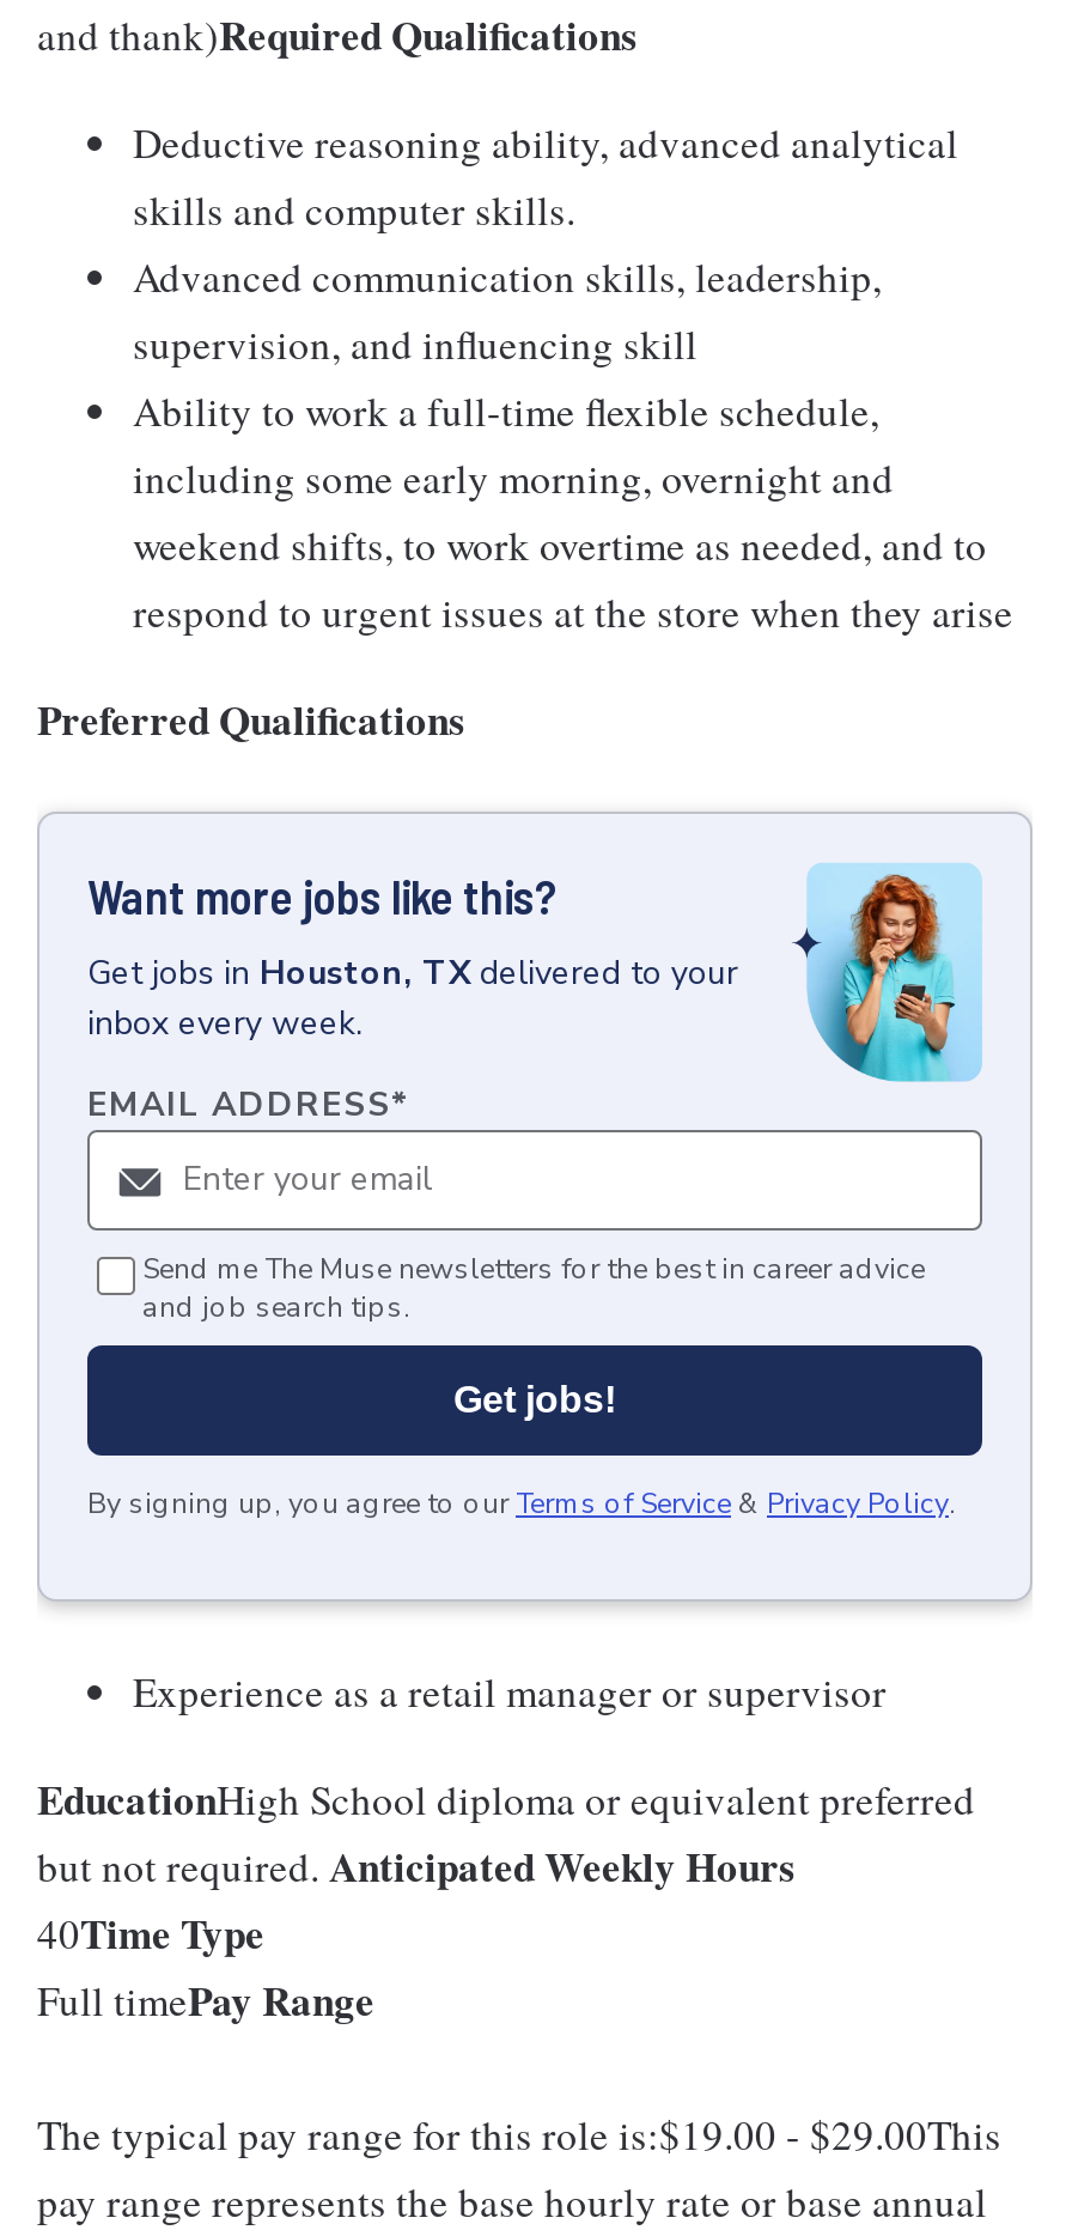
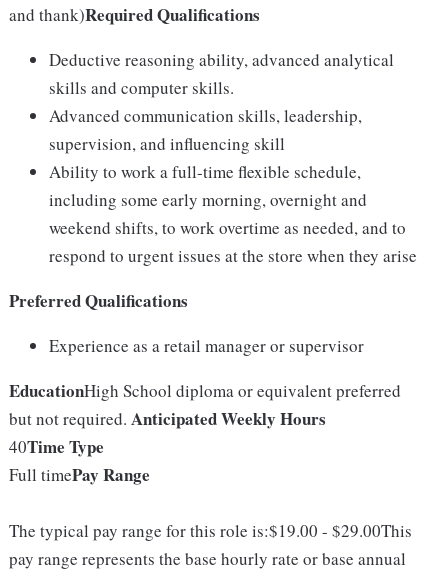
- [image]
- Want more jobs like this?
- Get jobs in Houston, TX delivered to your
- inbox every week.
- EMAIL ADDRESS*

- Send me The Muse newsletters for the best in career advice
- and job search tips.
- Get jobs!
- By signing up, you agree to our Terms of Service & Privacy Policy.
